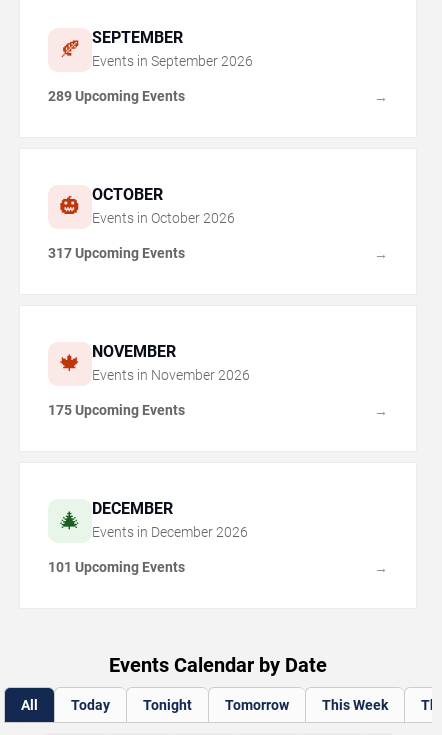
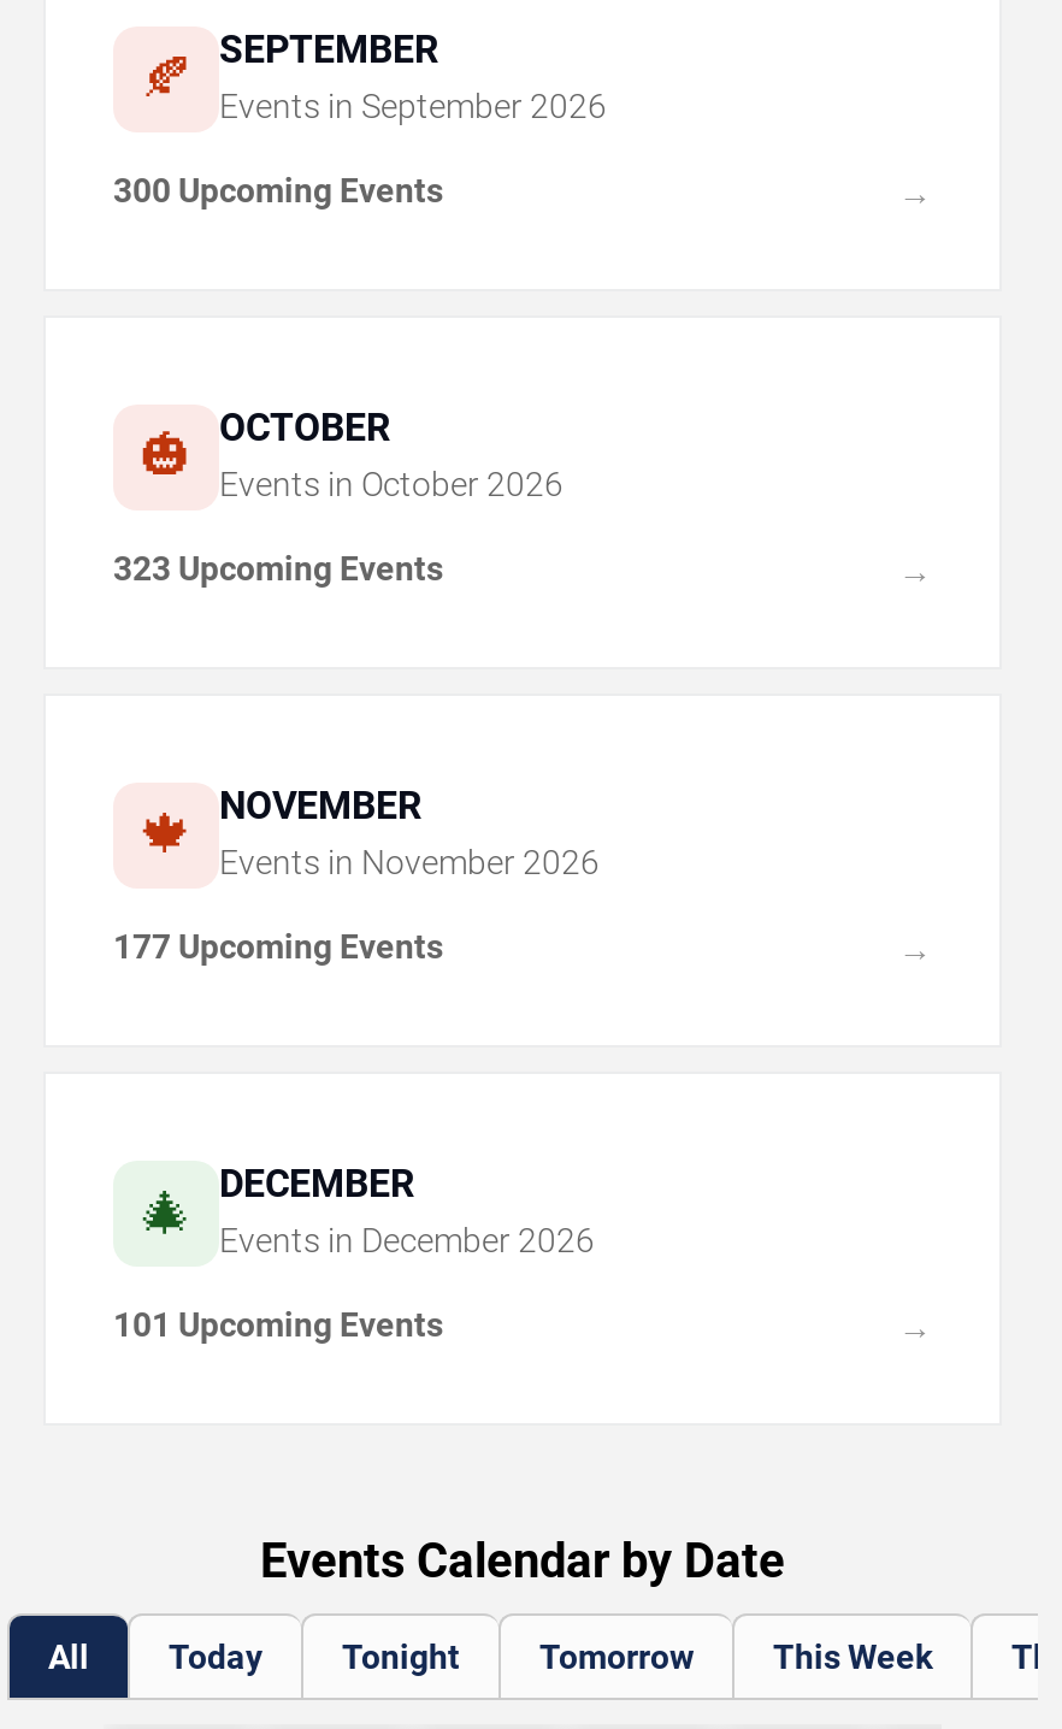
- 289 Upcoming Events
+ 300 Upcoming Events

- 317 Upcoming Events
+ 323 Upcoming Events

- 175 Upcoming Events
+ 177 Upcoming Events
